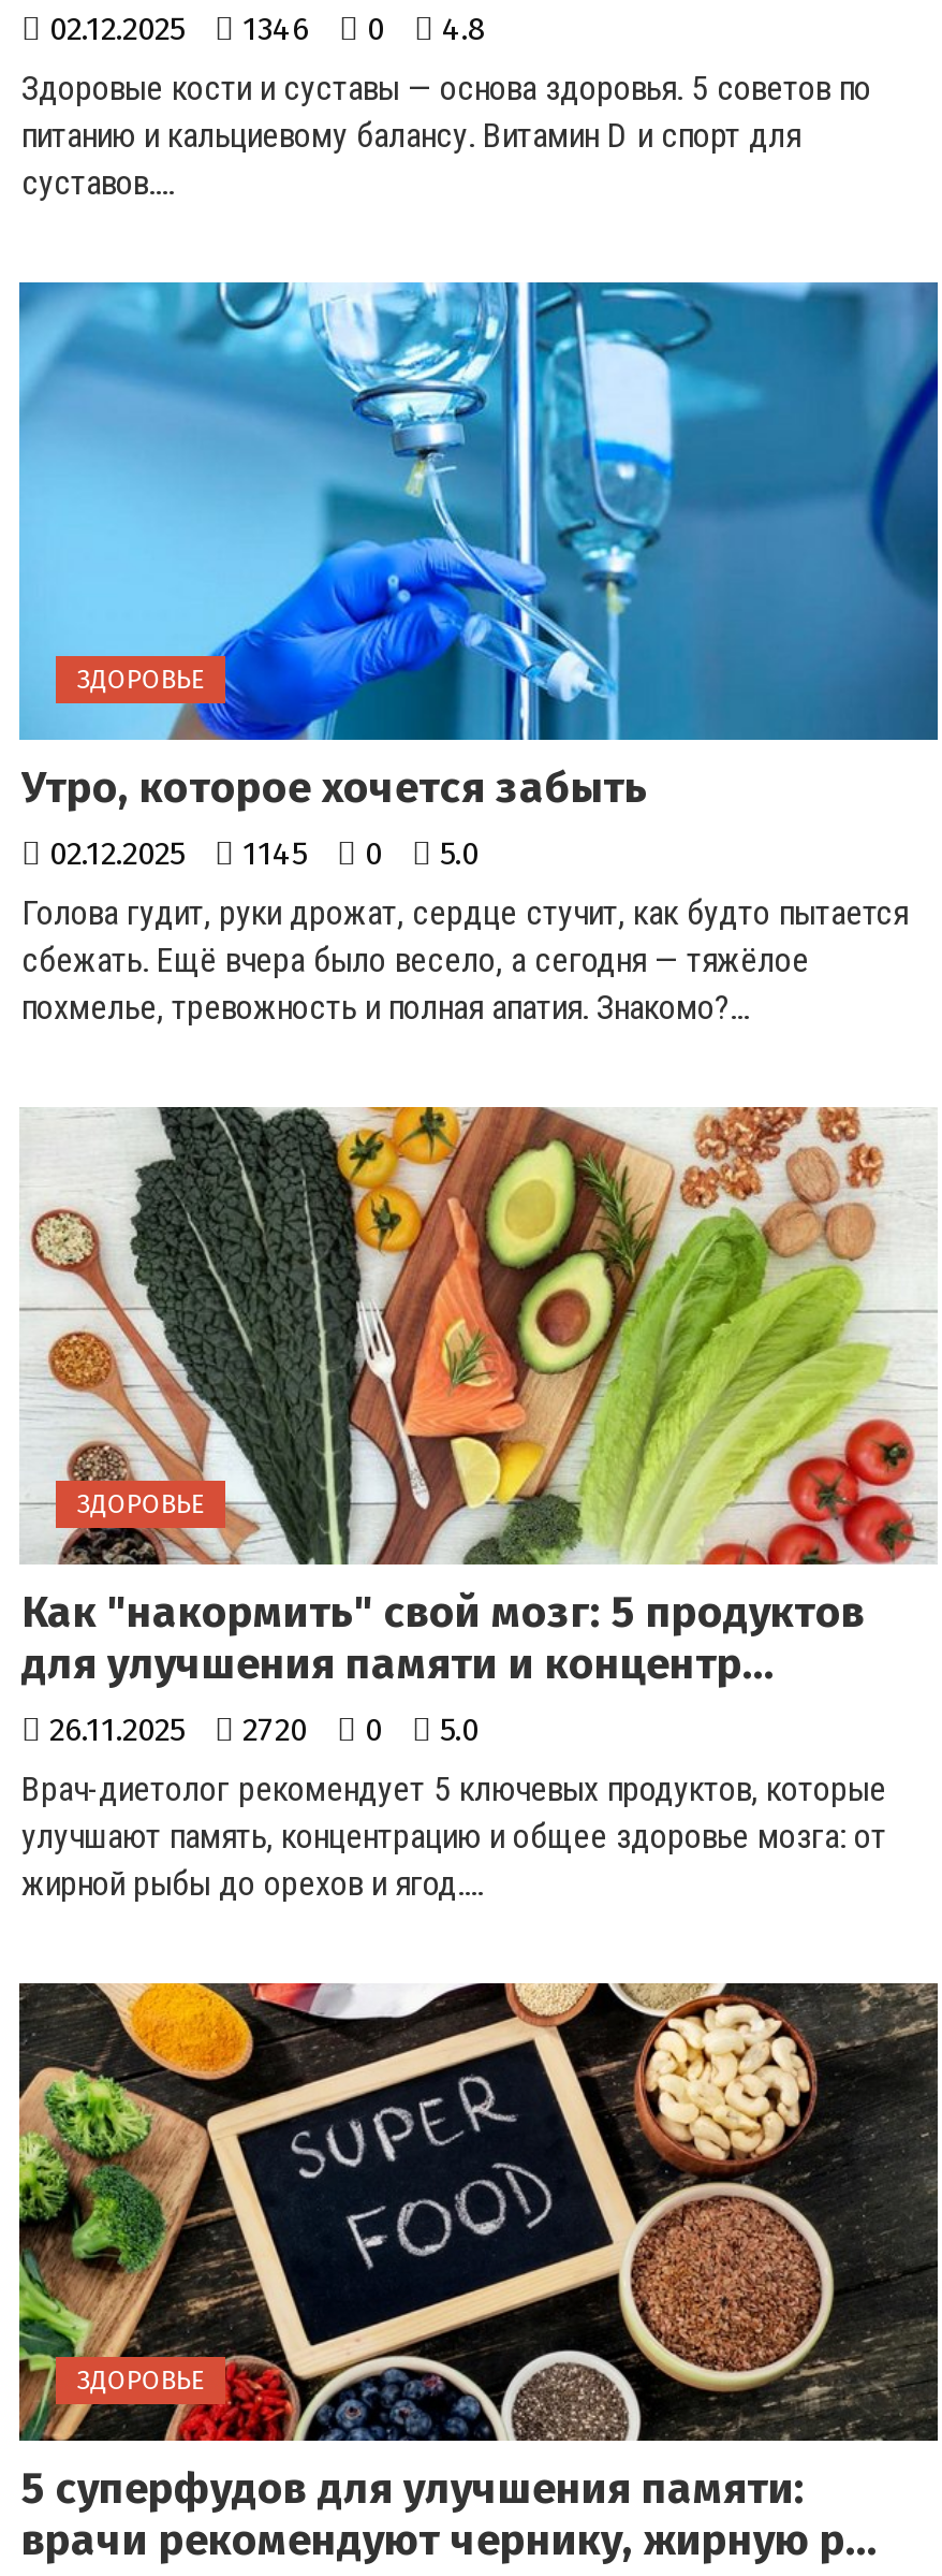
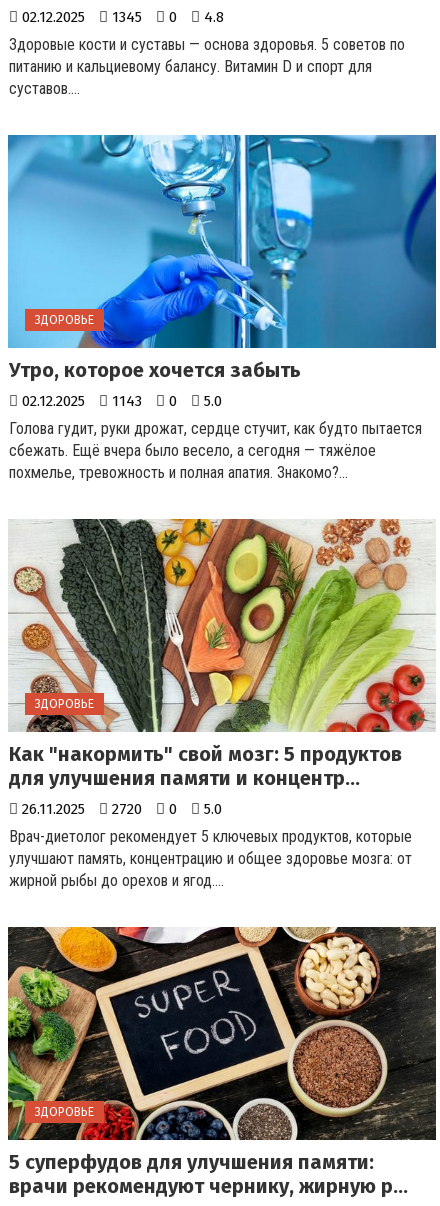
- 02.12.2025 1346 0 4.8
+ 02.12.2025 1345 0 4.8

- 02.12.2025 1145 0 5.0
+ 02.12.2025 1143 0 5.0
